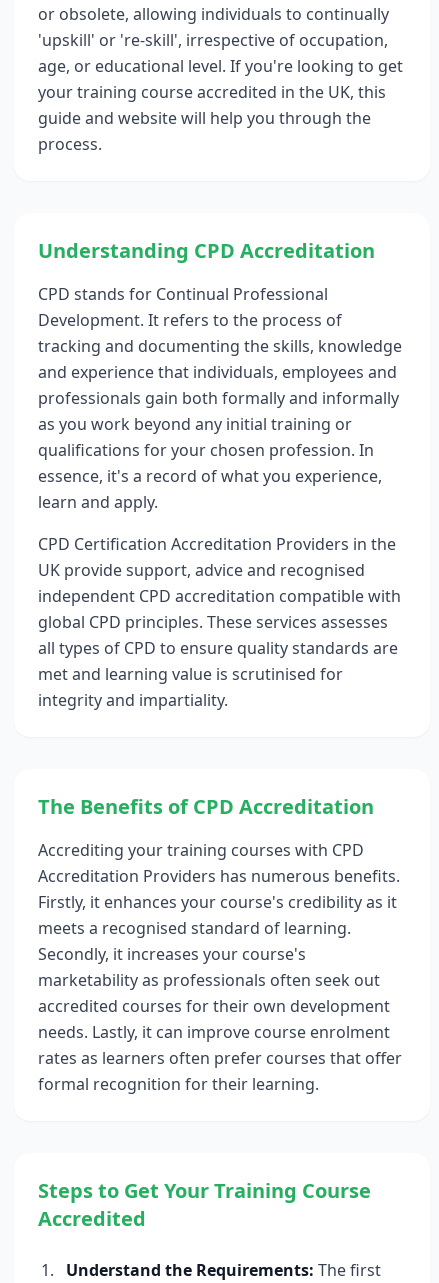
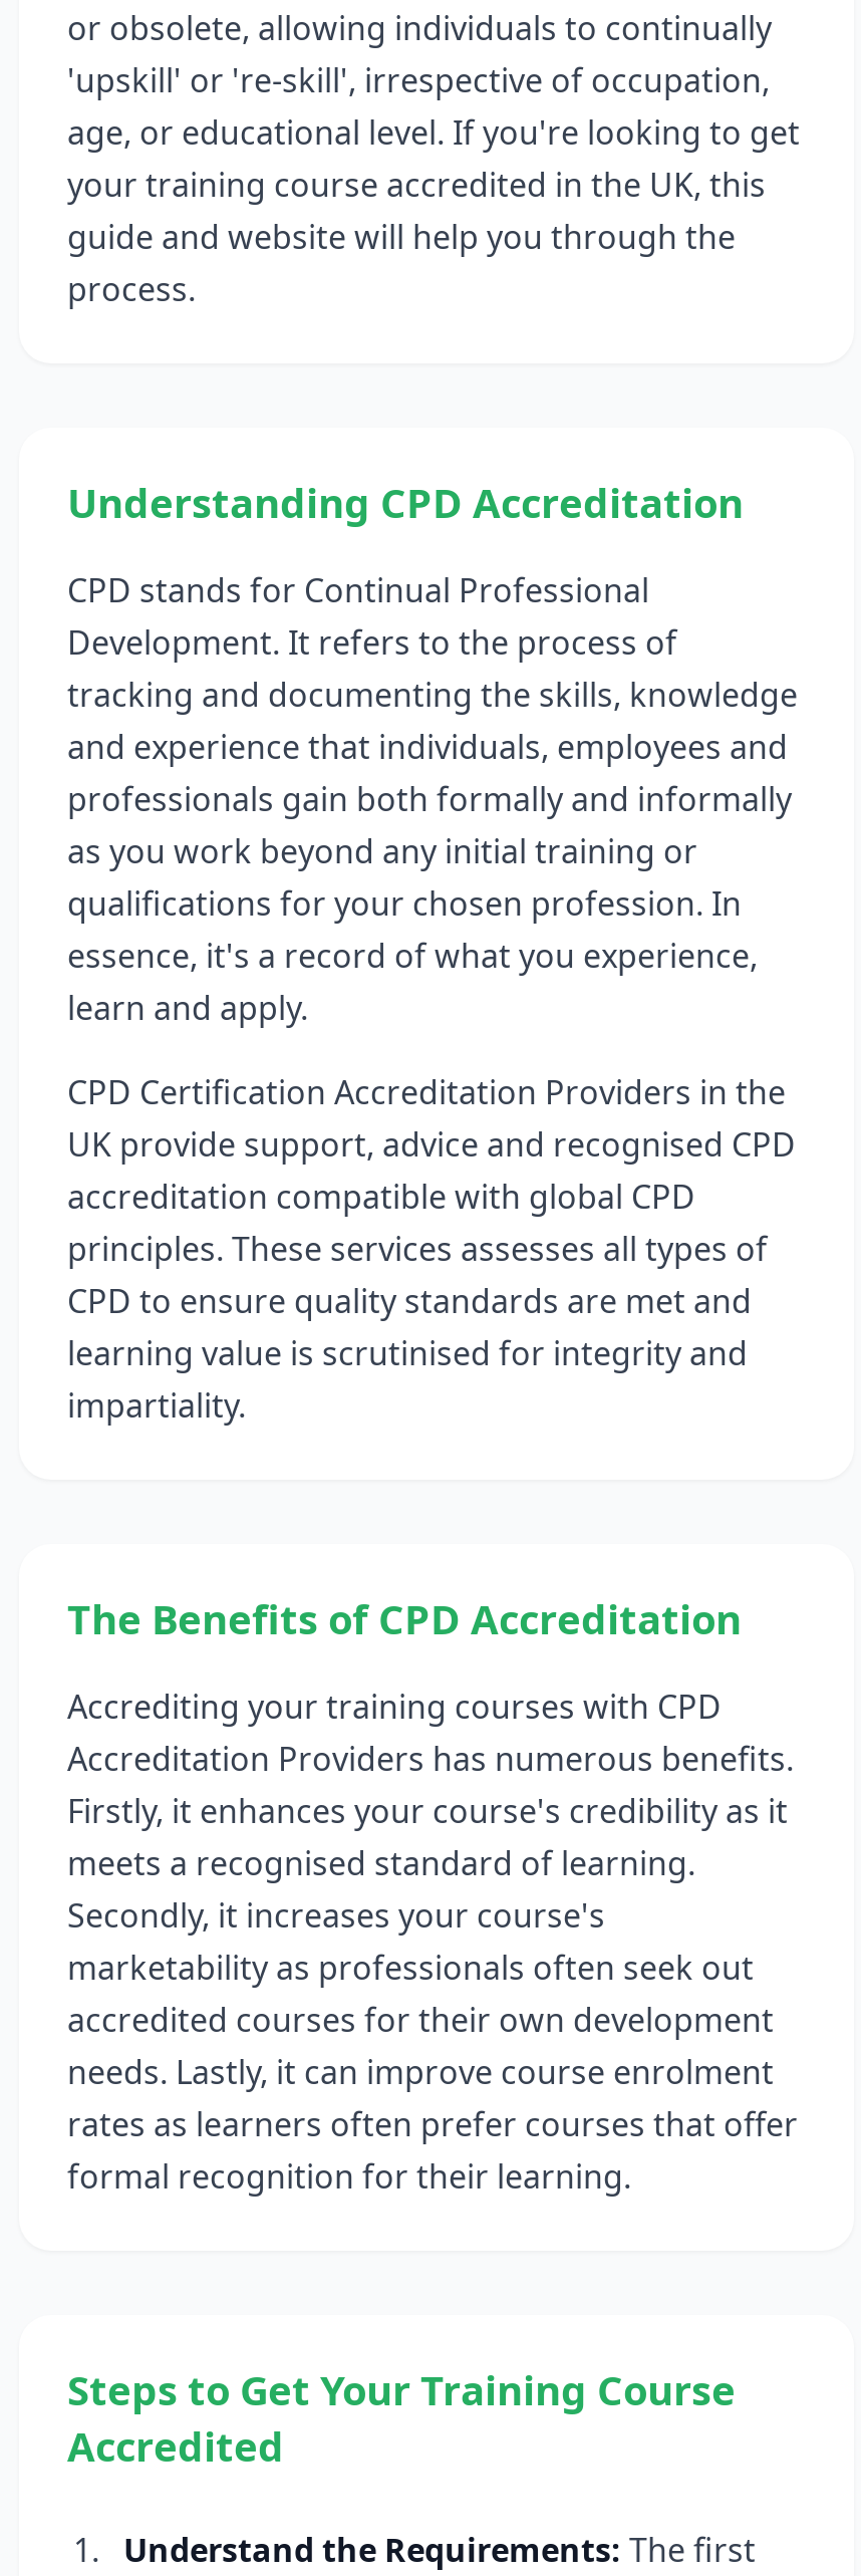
- UK provide support, advice and recognised
- independent CPD accreditation compatible with
- global CPD principles. These services assesses
- all types of CPD to ensure quality standards are
- met and learning value is scrutinised for
- integrity and impartiality.
+ UK provide support, advice and recognised CPD
+ accreditation compatible with global CPD
+ principles. These services assesses all types of
+ CPD to ensure quality standards are met and
+ learning value is scrutinised for integrity and
+ impartiality.
